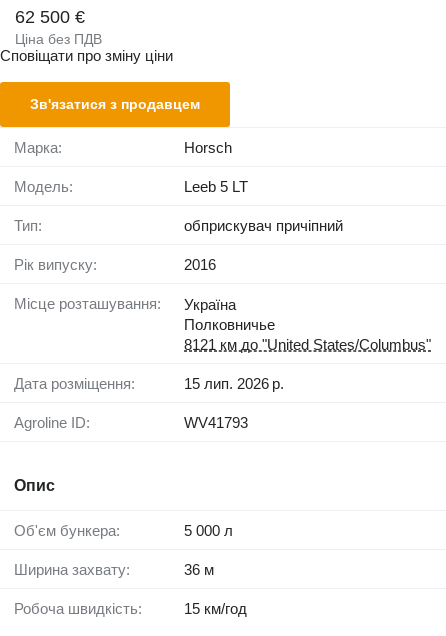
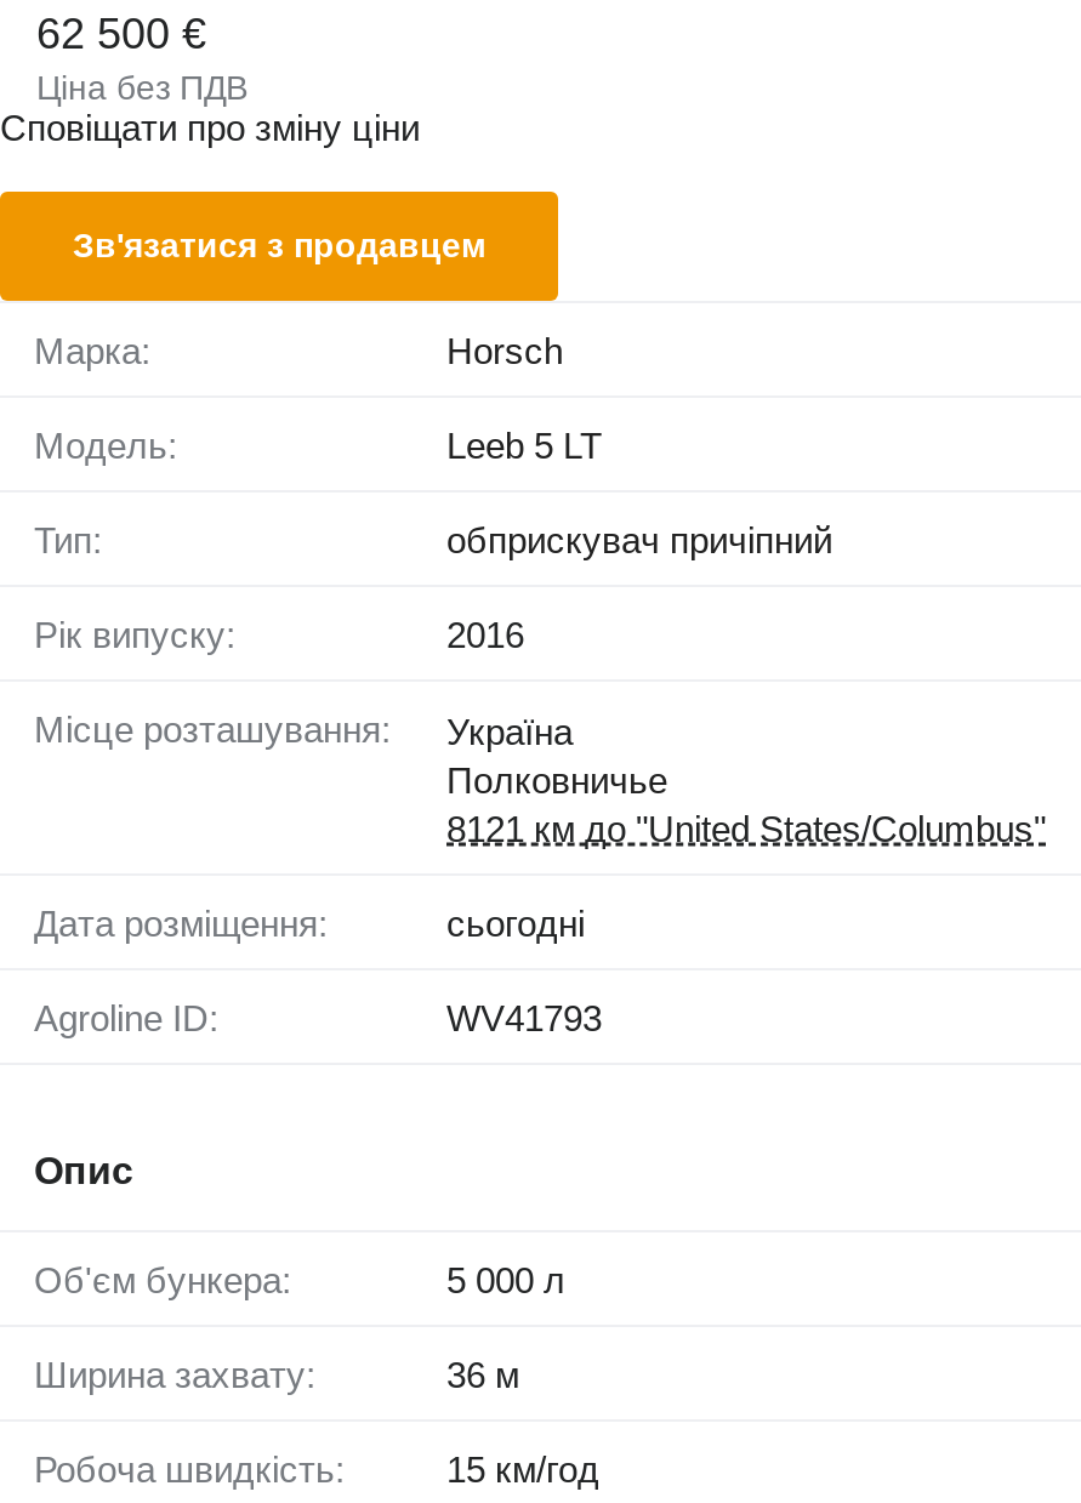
- 15 лип. 2026 р.
+ сьогодні
